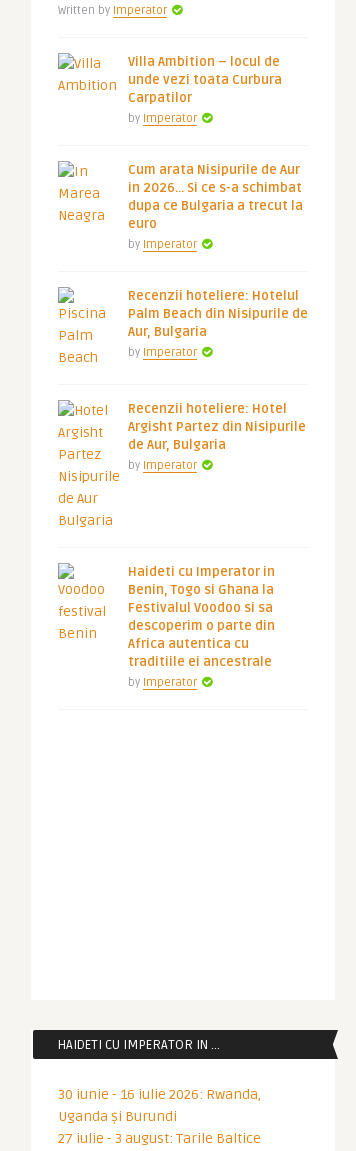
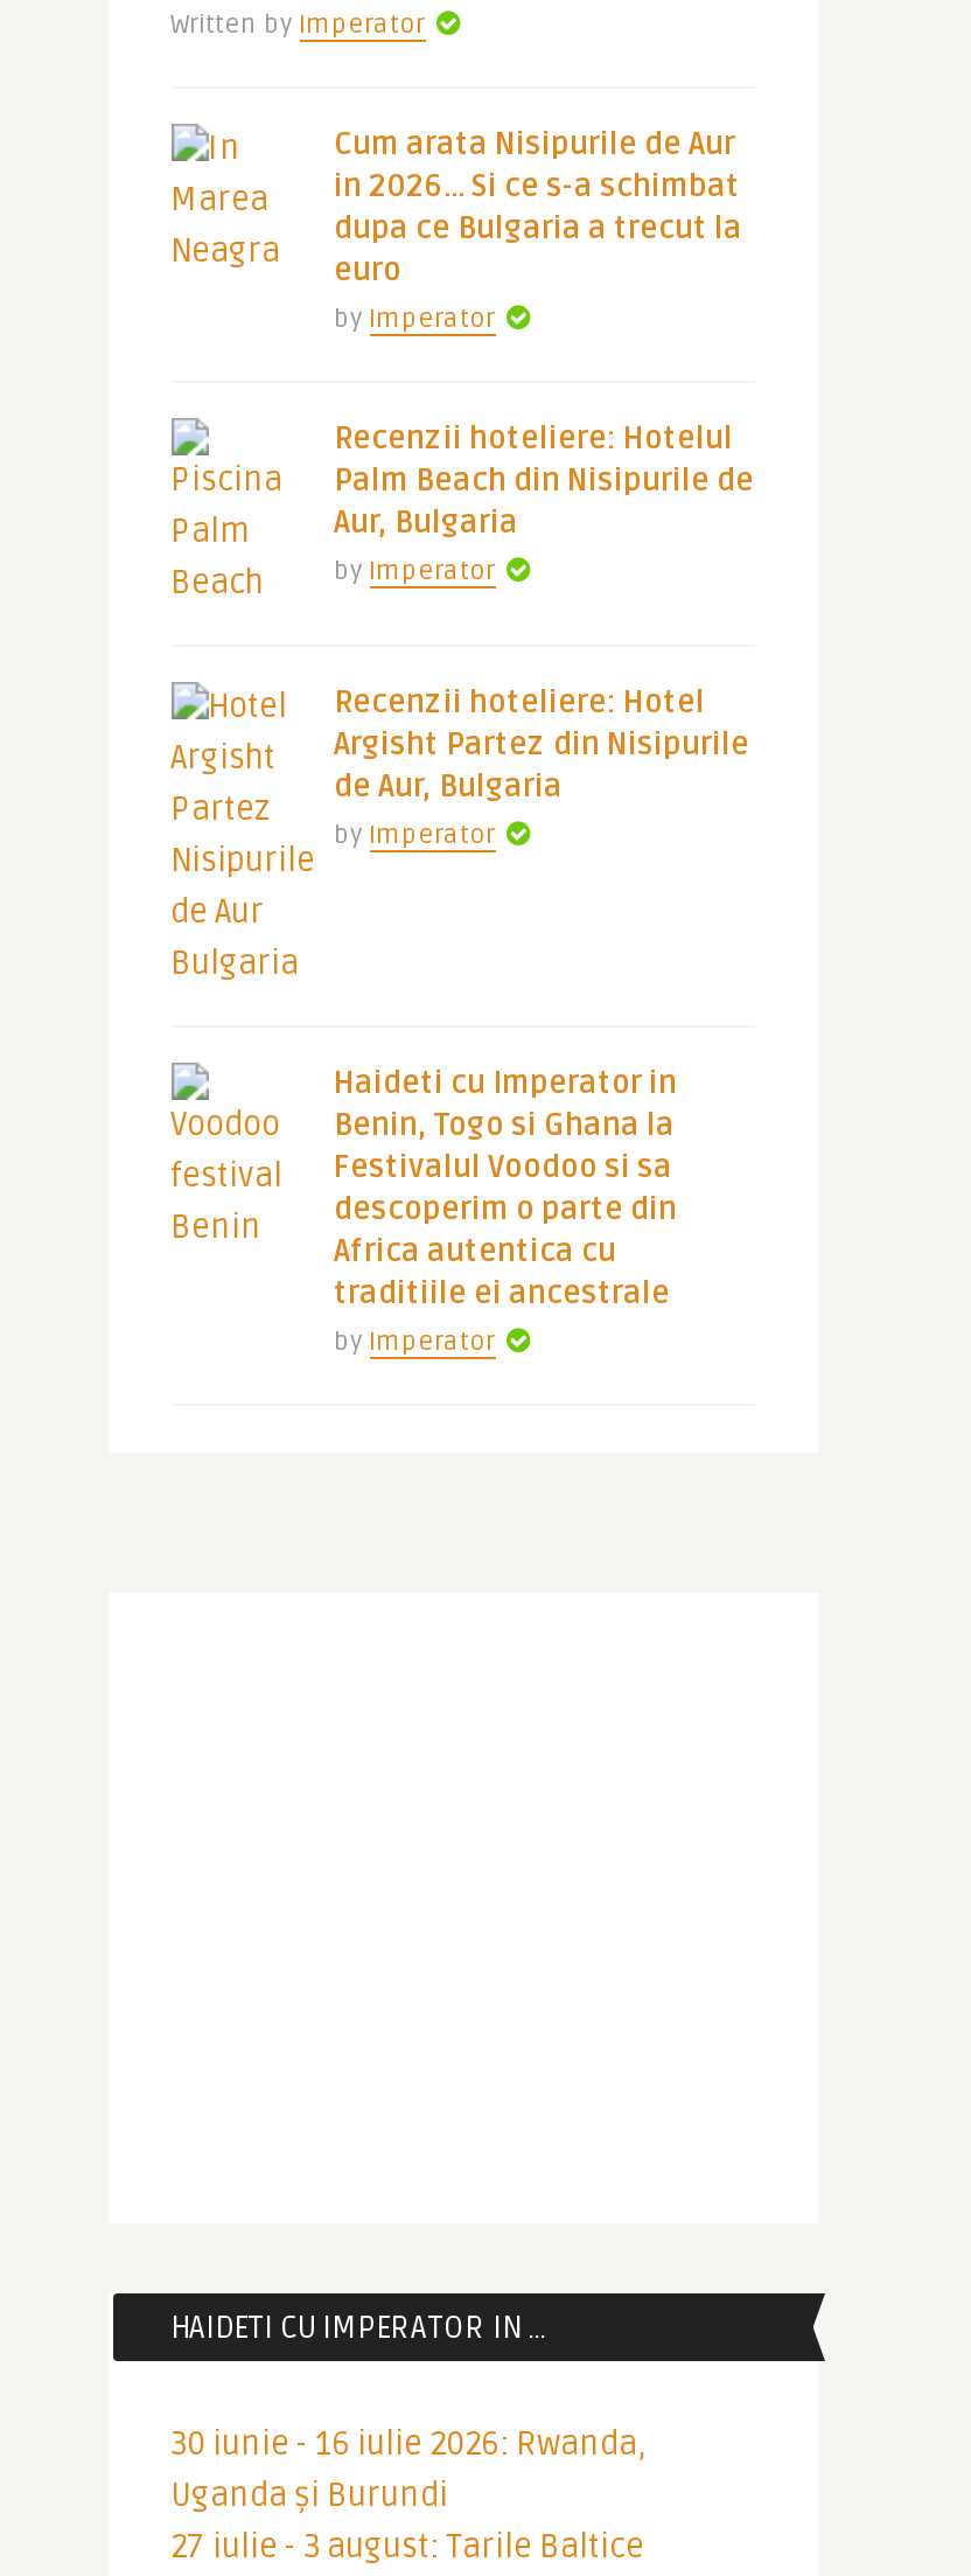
- Villa Ambition – locul de
- unde vezi toata Curbura
- Carpatilor
- by Imperator

moved up: Cum arata Nisipurile de Aur | in 2026… Si ce s-a schimbat | dupa ce Bulgaria a trecut la | ... | traditiile ei ancestrale | by Imperator
